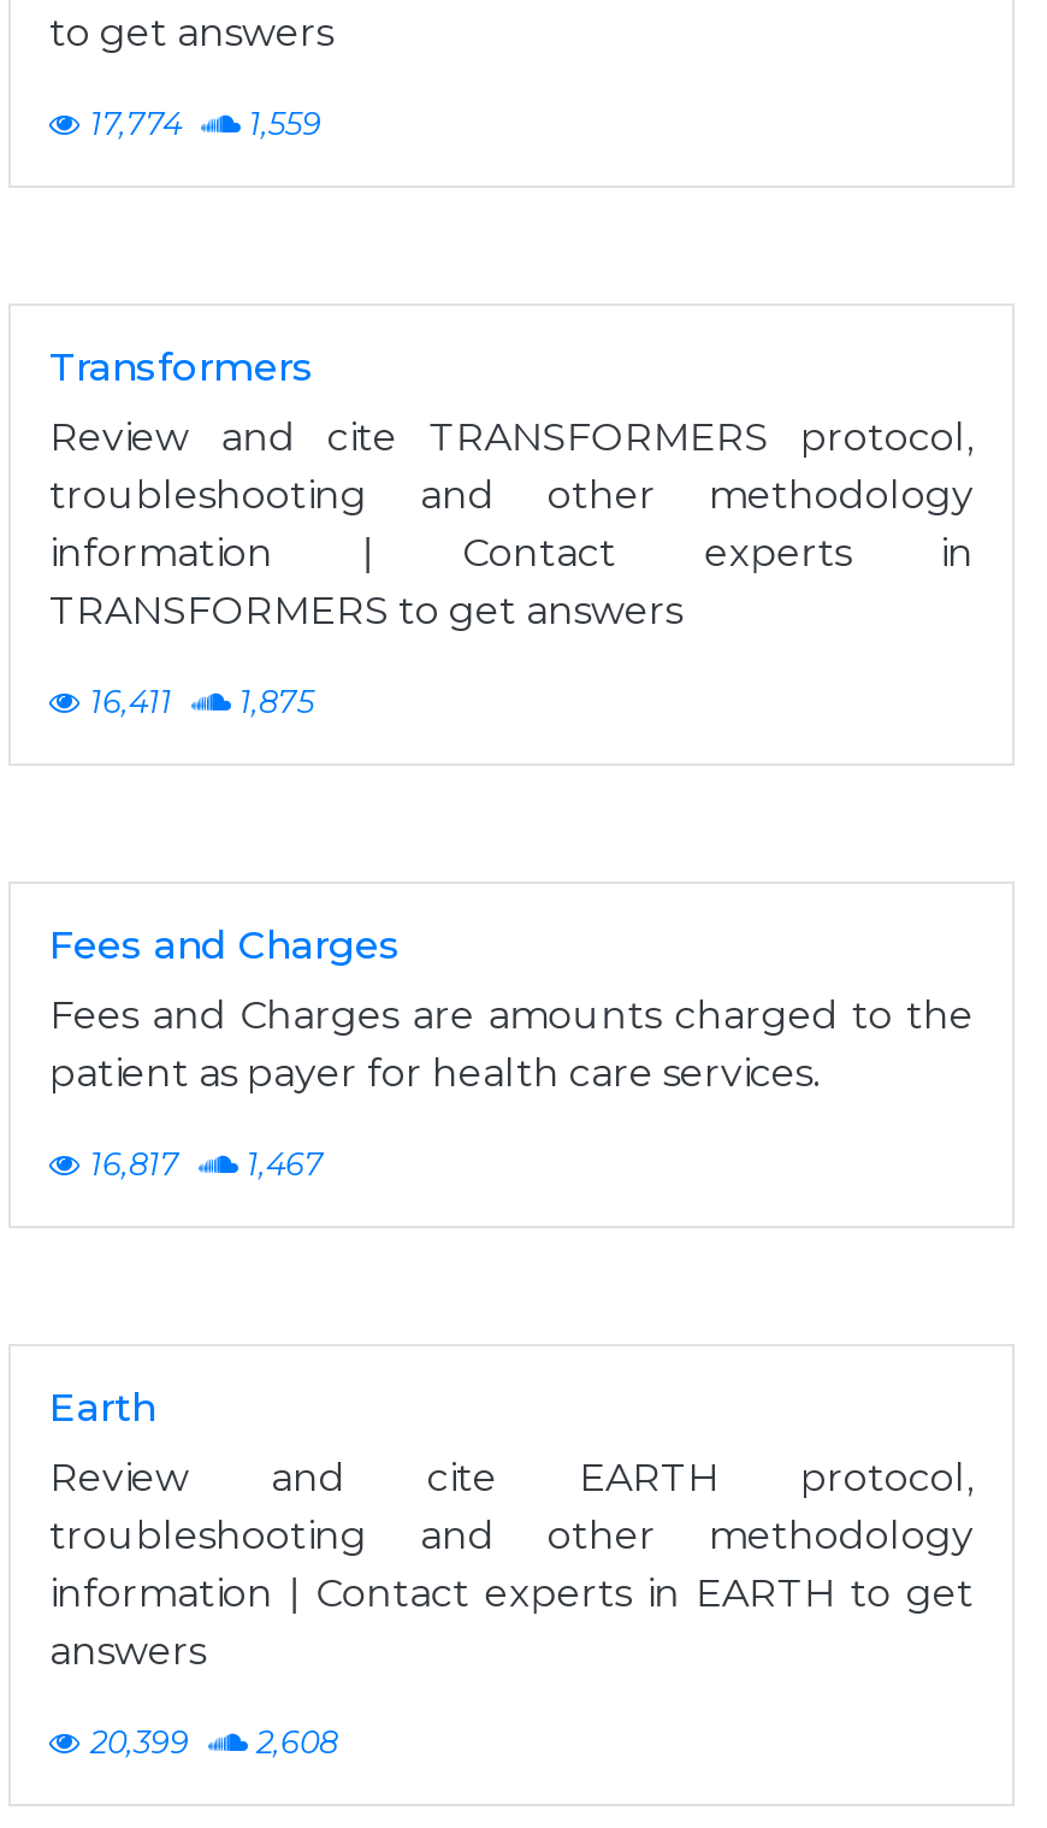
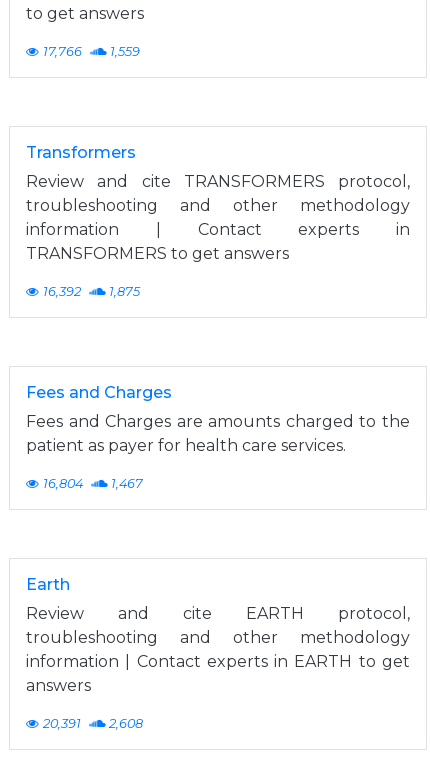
- 17,774 1,559
+ 17,766 1,559

- 16,411 1,875
+ 16,392 1,875

- 16,817 1,467
+ 16,804 1,467

- 20,399 2,608
+ 20,391 2,608
